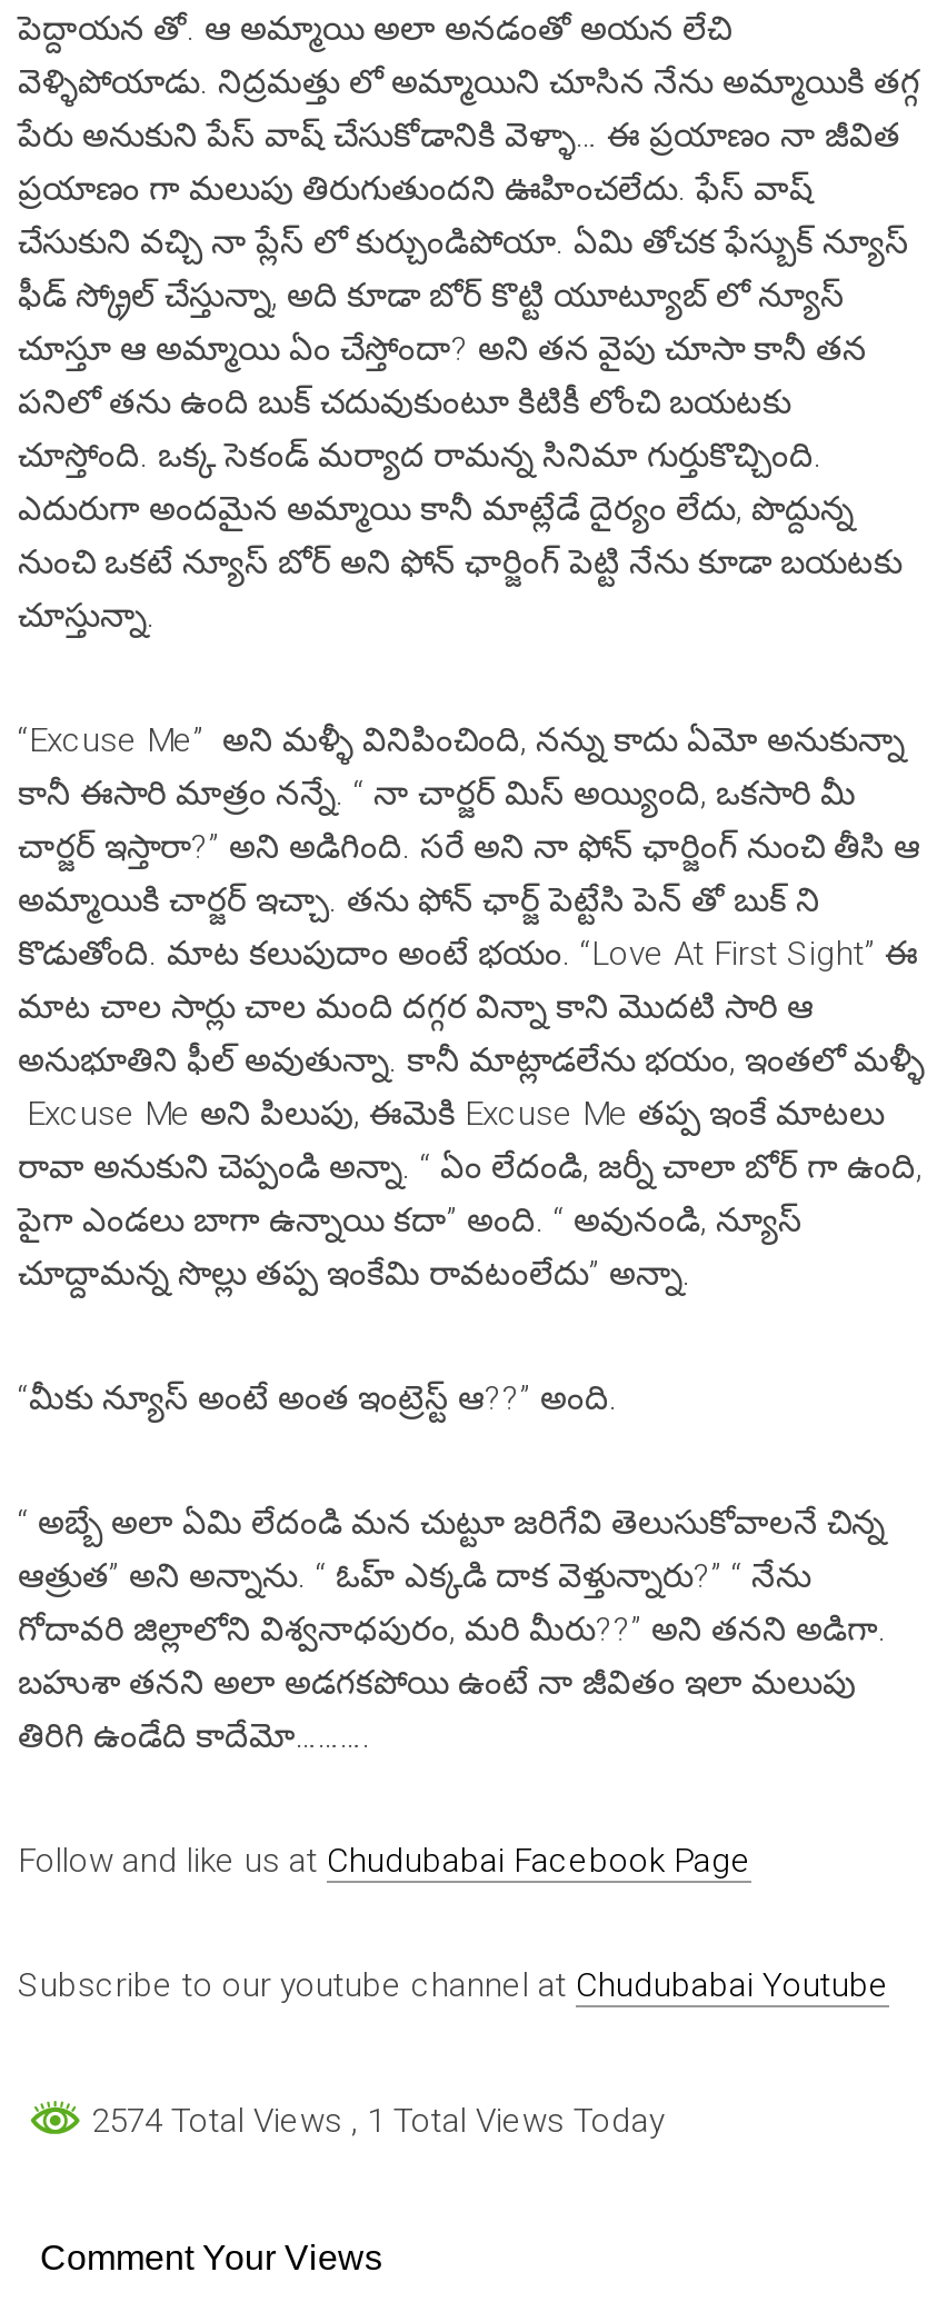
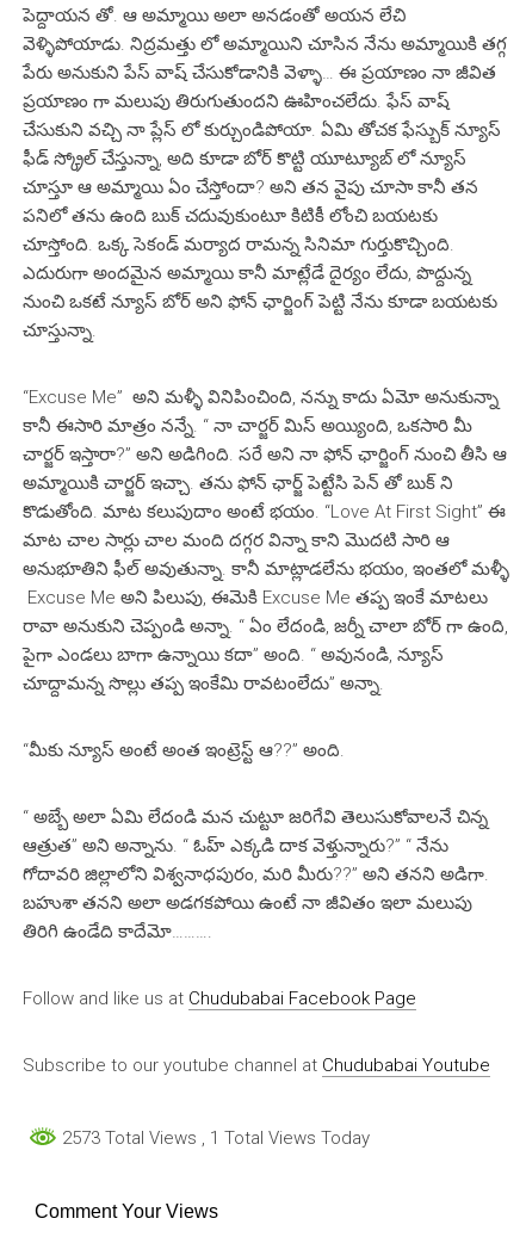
- 2574 Total Views, 1 Total Views Today
+ 2573 Total Views, 1 Total Views Today
